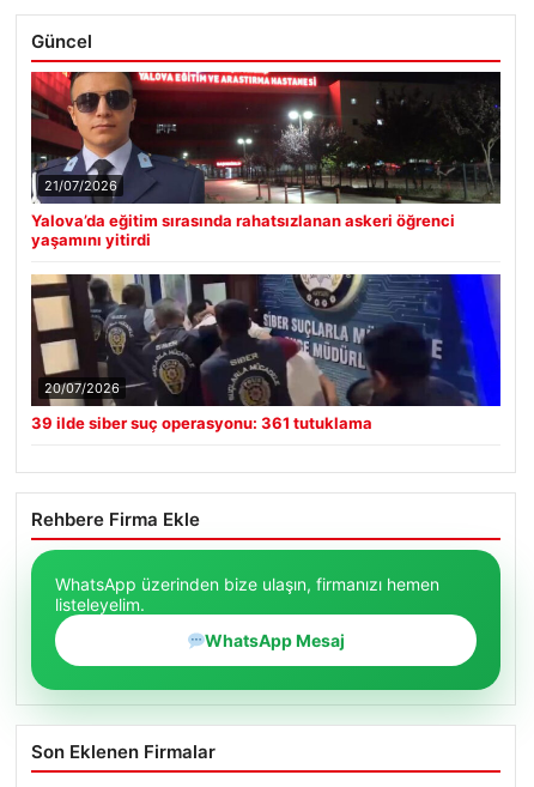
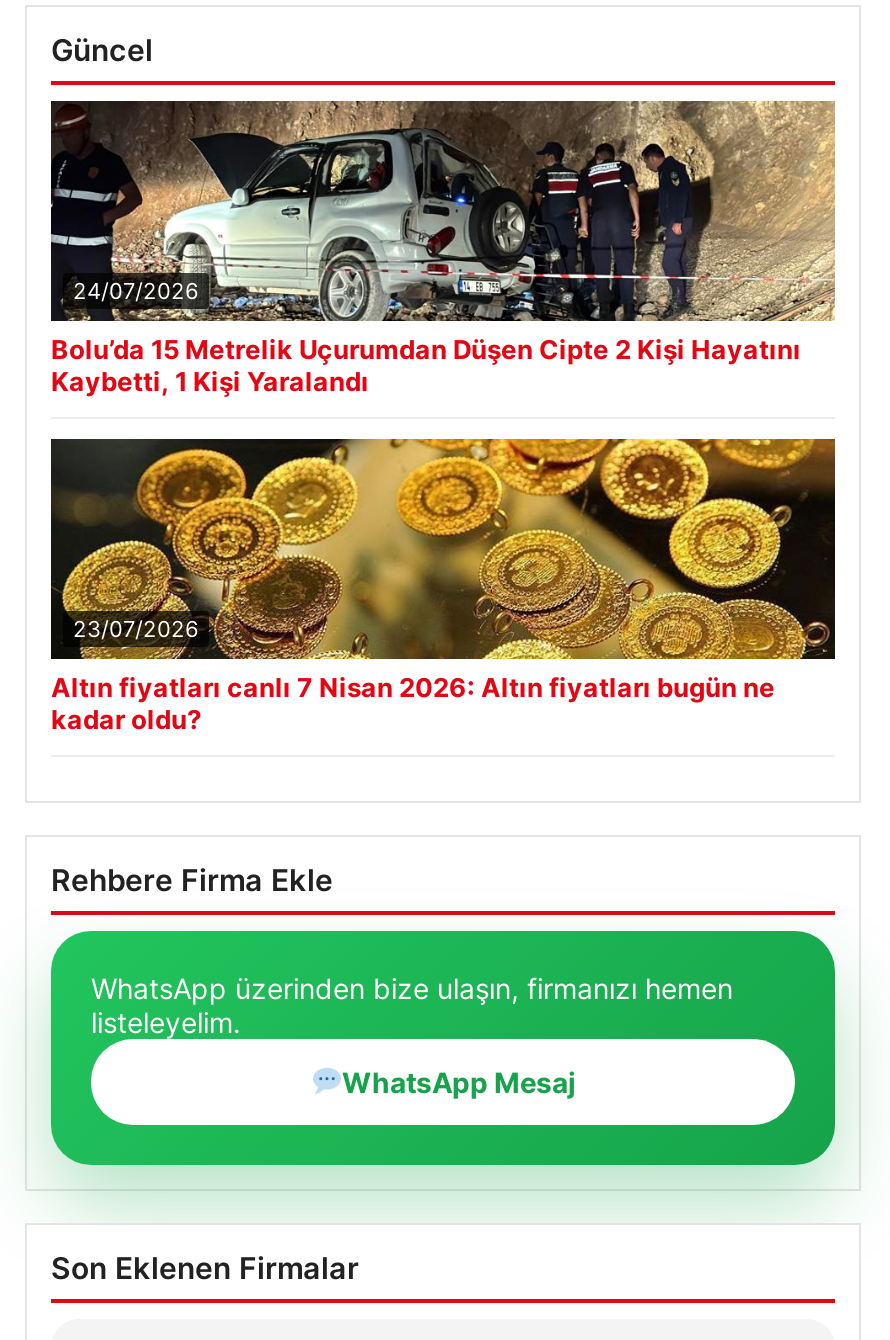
- [image]
- 21/07/2026
+ [image]
+ 24/07/2026

- Yalova’da eğitim sırasında rahatsızlanan askeri öğrenci
- yaşamını yitirdi
+ Bolu’da 15 Metrelik Uçurumdan Düşen Cipte 2 Kişi Hayatını
+ Kaybetti, 1 Kişi Yaralandı

- [image]
- 20/07/2026
+ [image]
+ 23/07/2026

- 39 ilde siber suç operasyonu: 361 tutuklama
+ Altın fiyatları canlı 7 Nisan 2026: Altın fiyatları bugün ne
+ kadar oldu?
